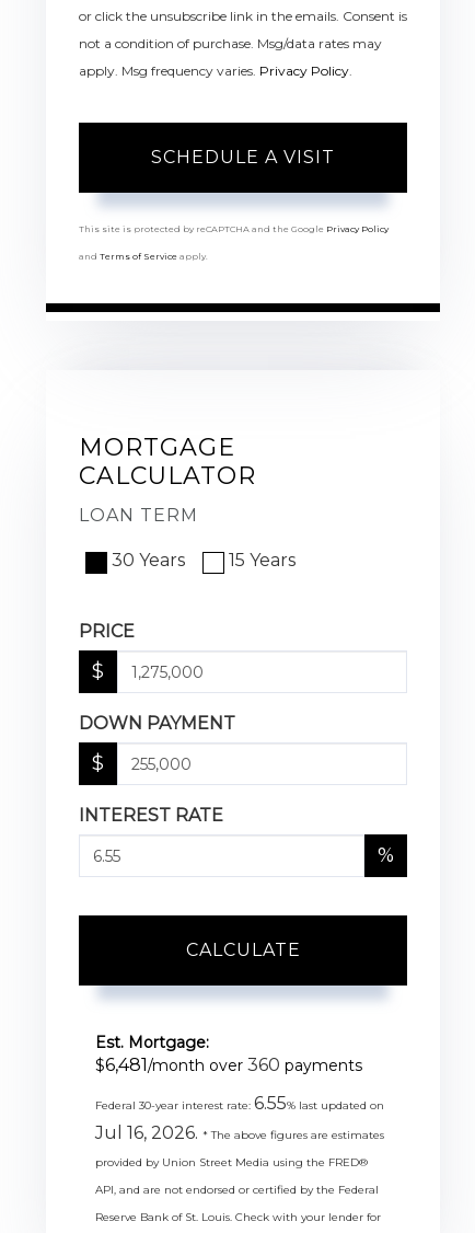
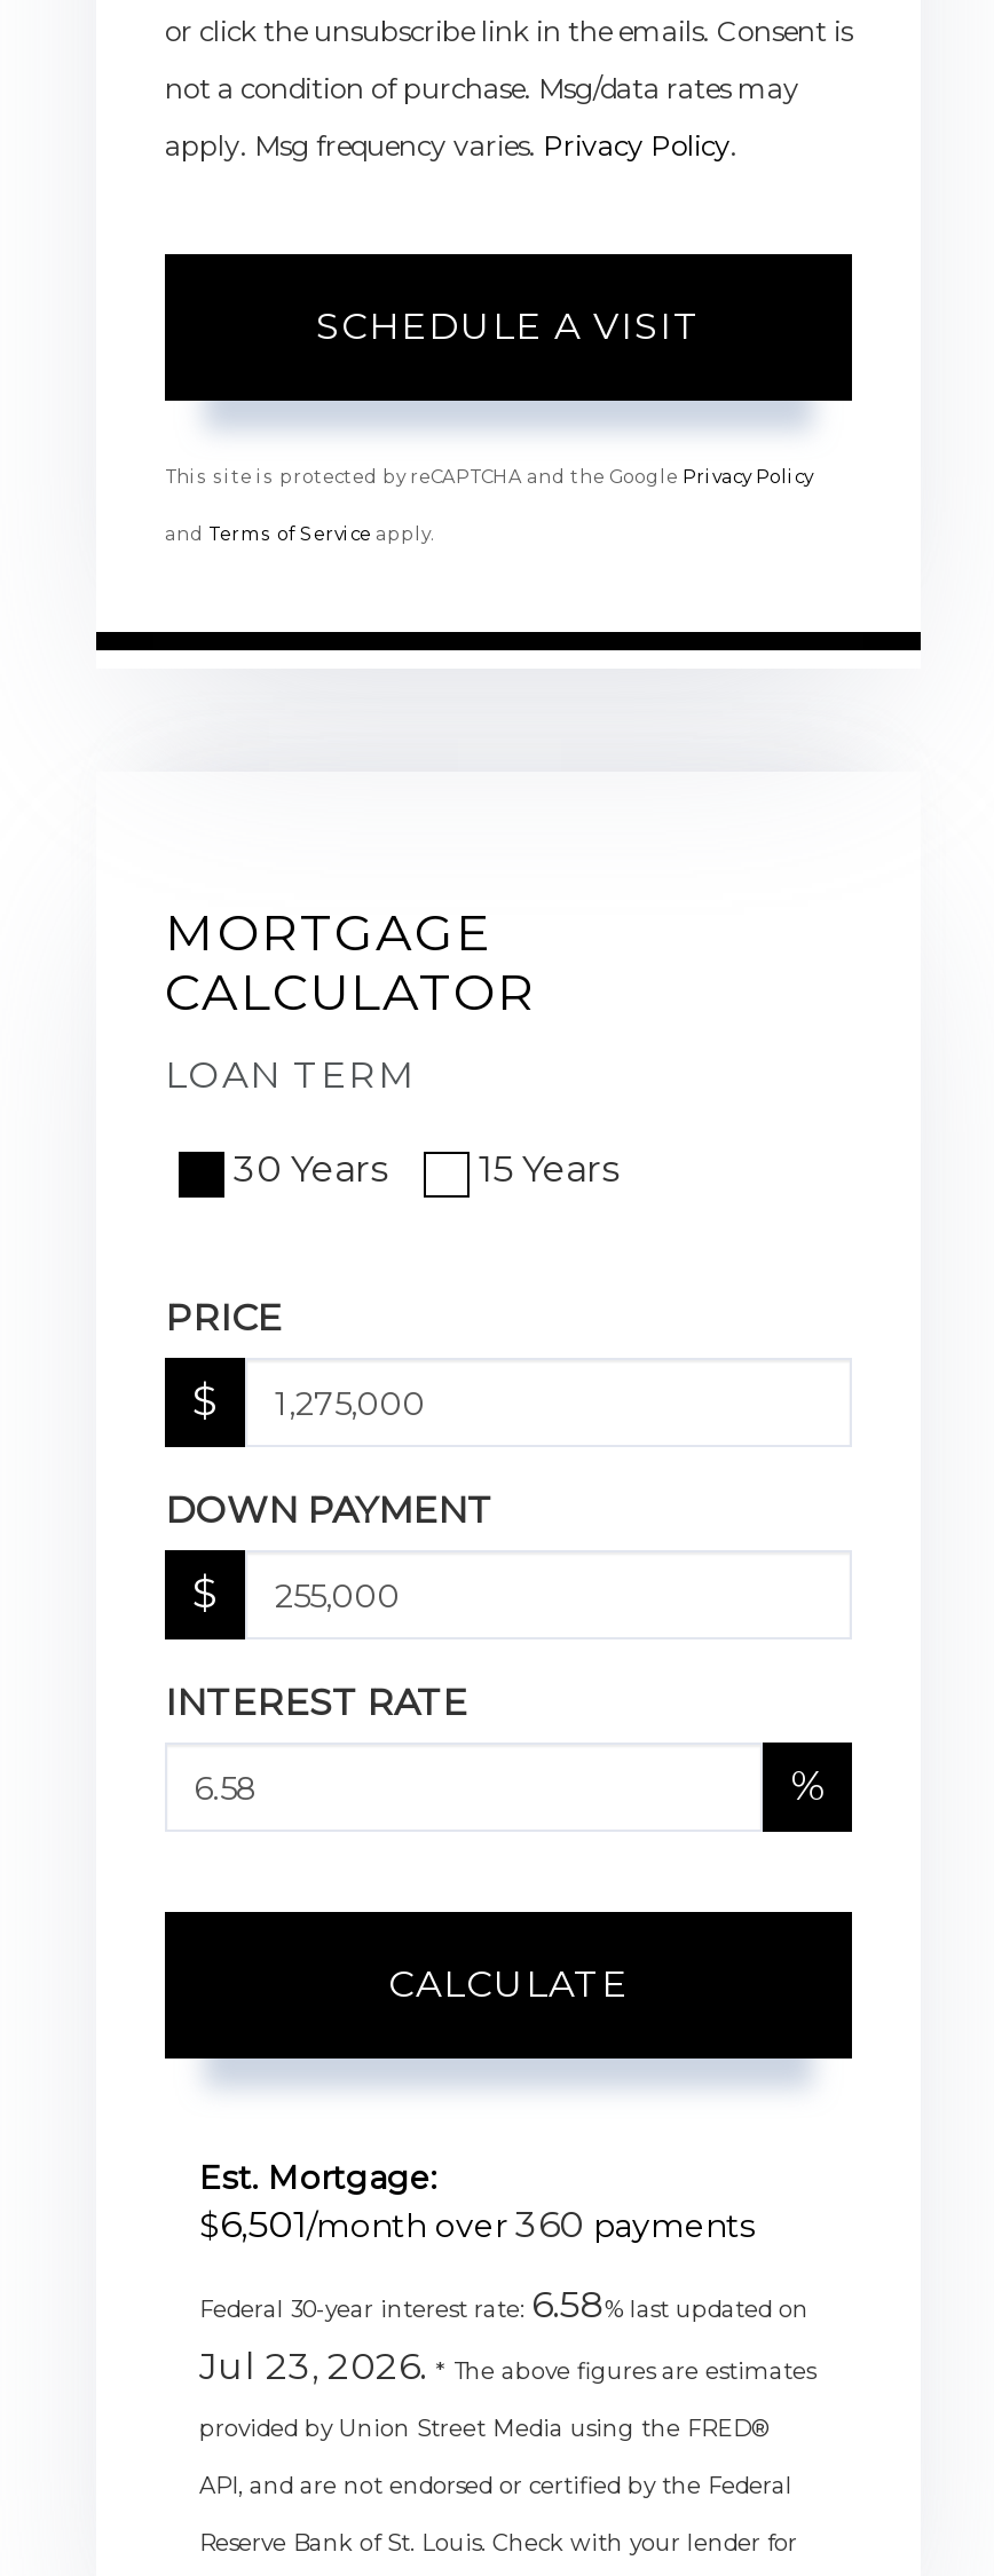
- $6,481/month over 360 payments
+ $6,501/month over 360 payments

- Federal 30-year interest rate: 6.55% last updated on
+ Federal 30-year interest rate: 6.58% last updated on

- Jul 16, 2026. * The above figures are estimates
+ Jul 23, 2026. * The above figures are estimates
